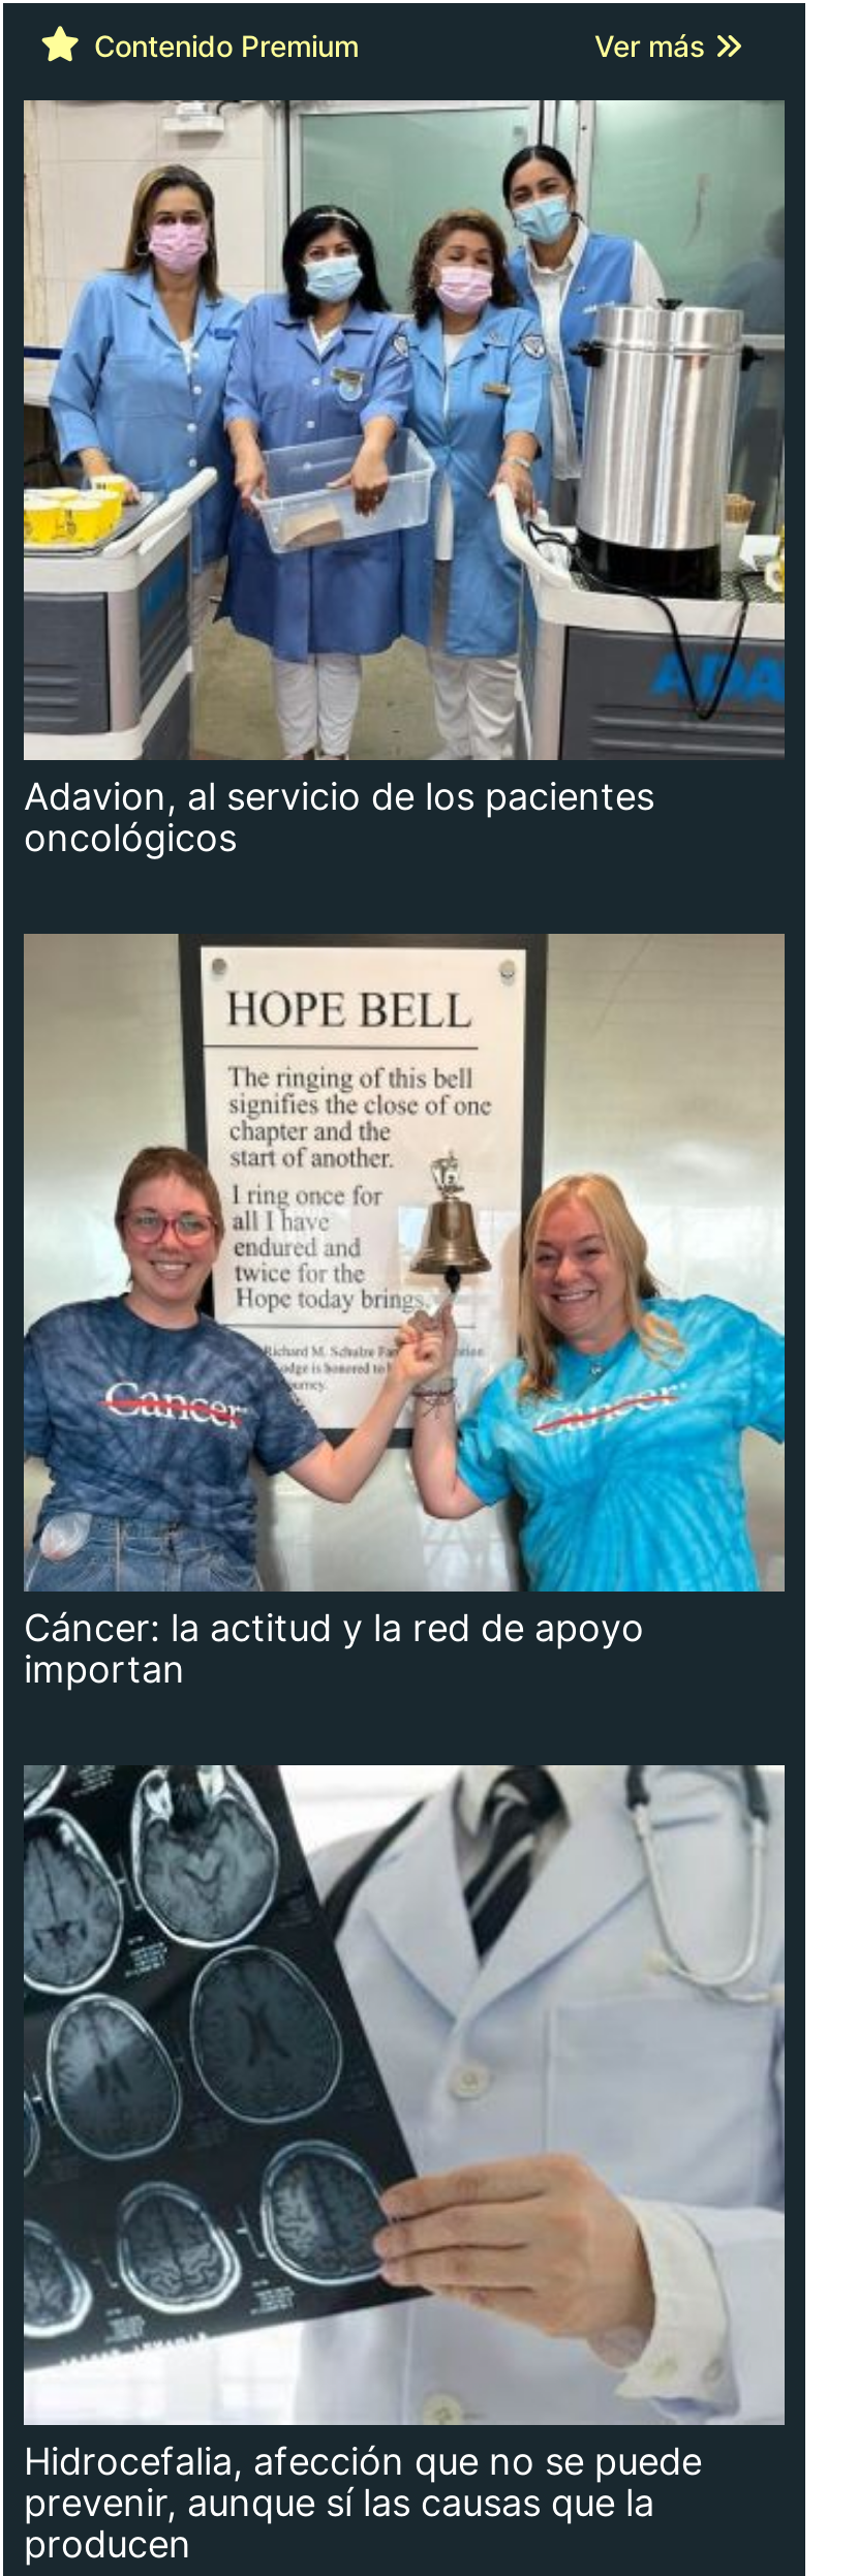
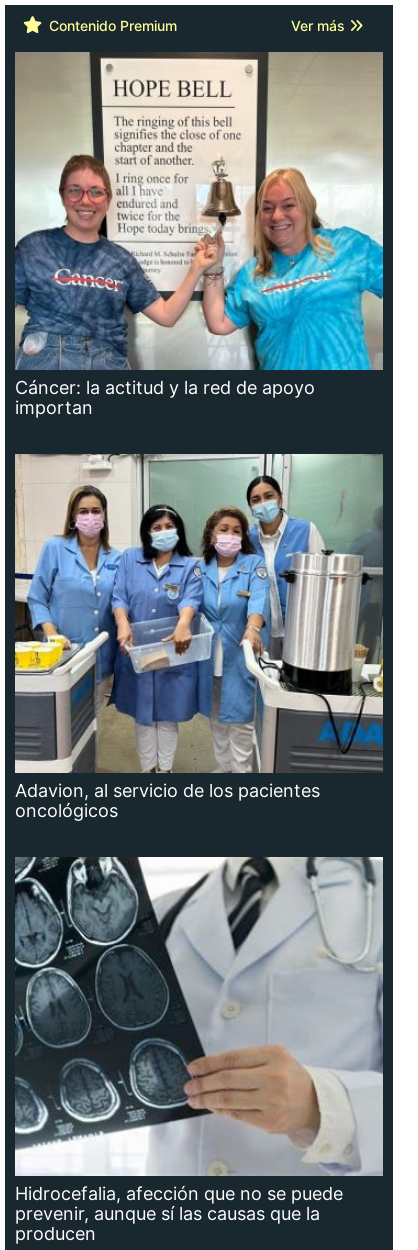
moved down: [image] | Adavion, al servicio de los pacientes | oncológicos

moved up: [image] | Cáncer: la actitud y la red de apoyo | importan
